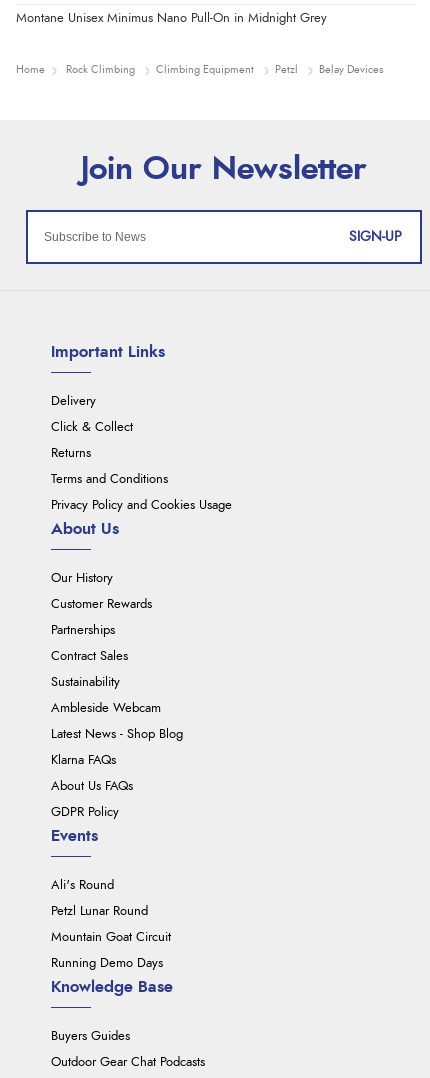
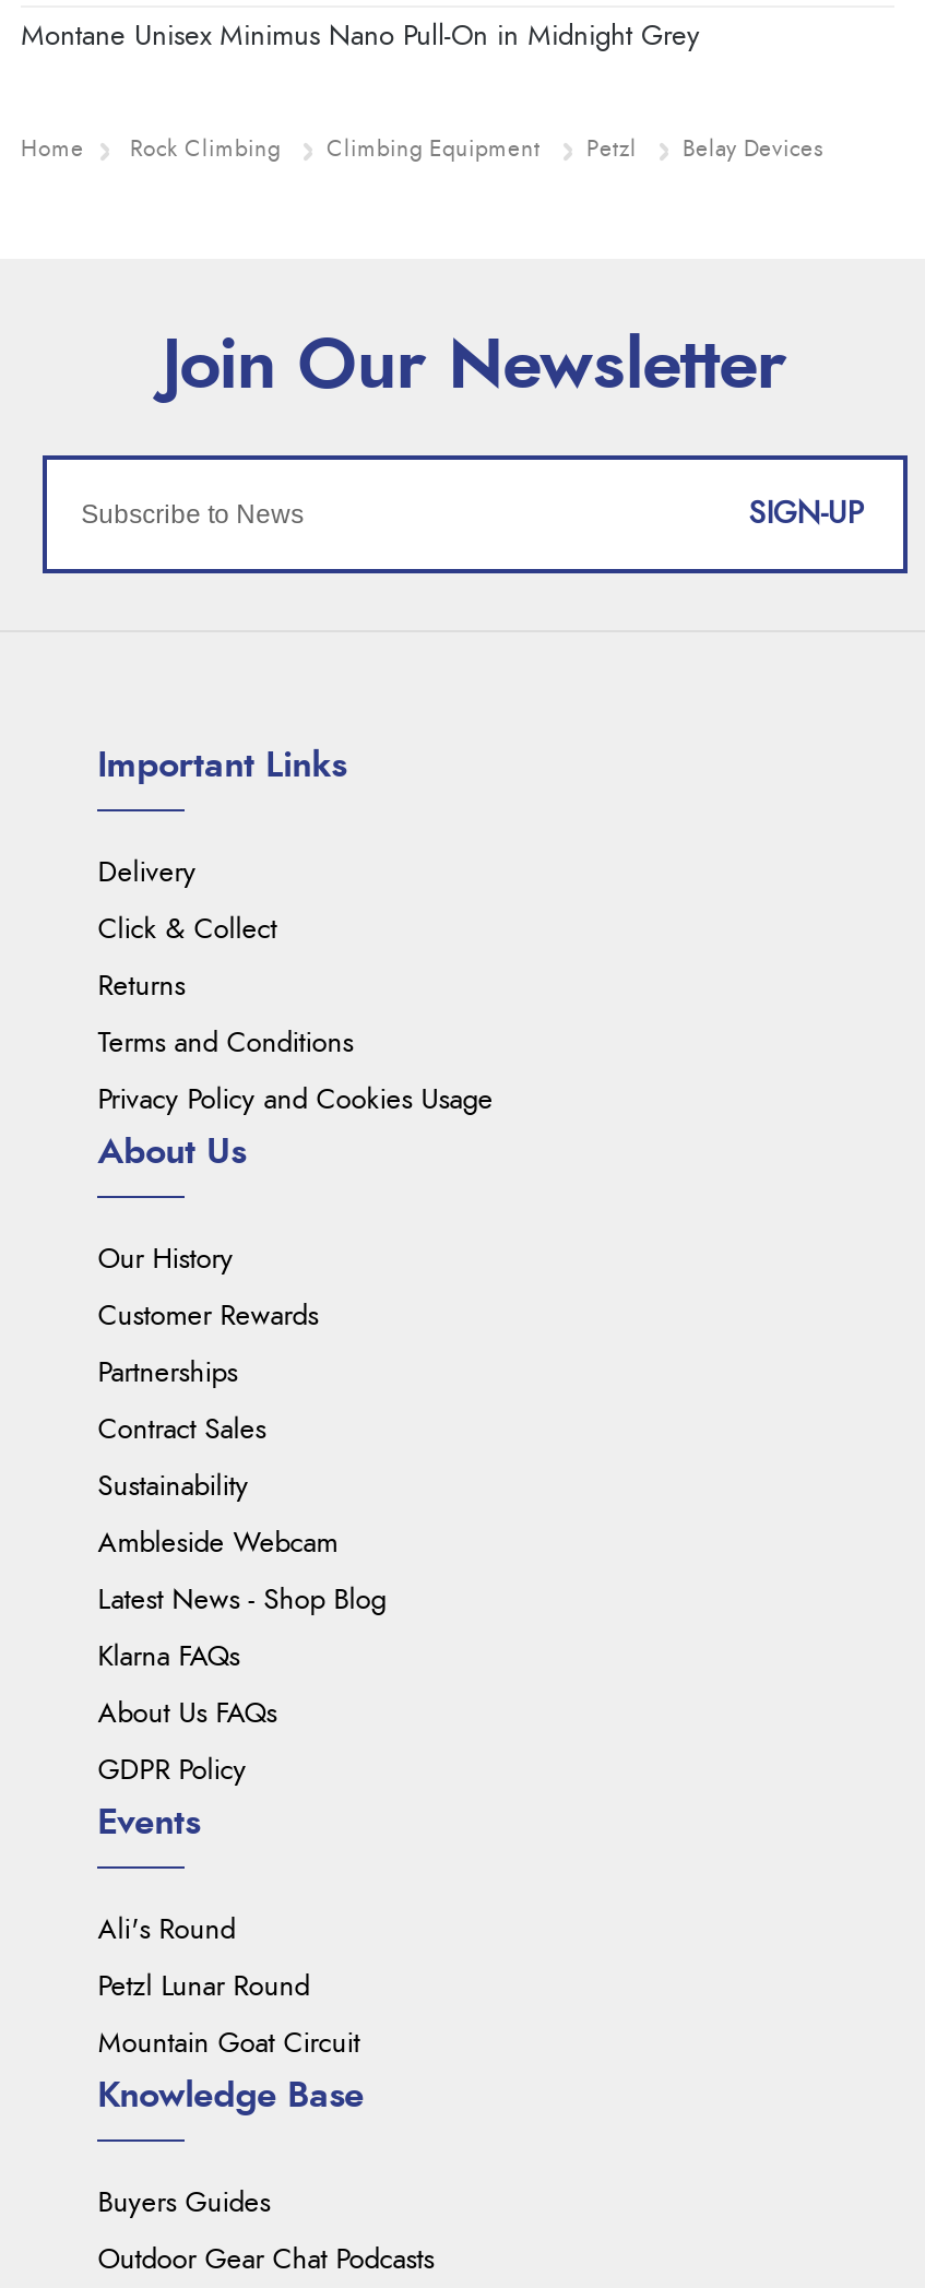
- Running Demo Days
